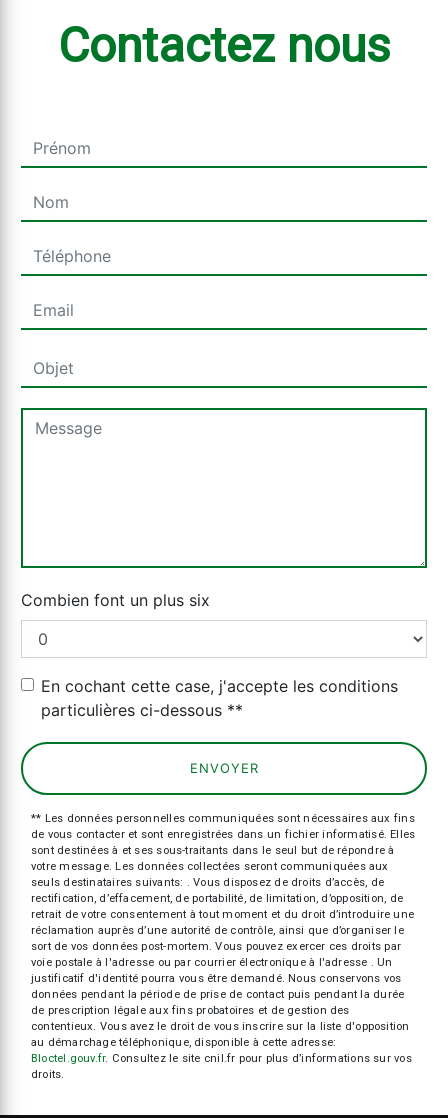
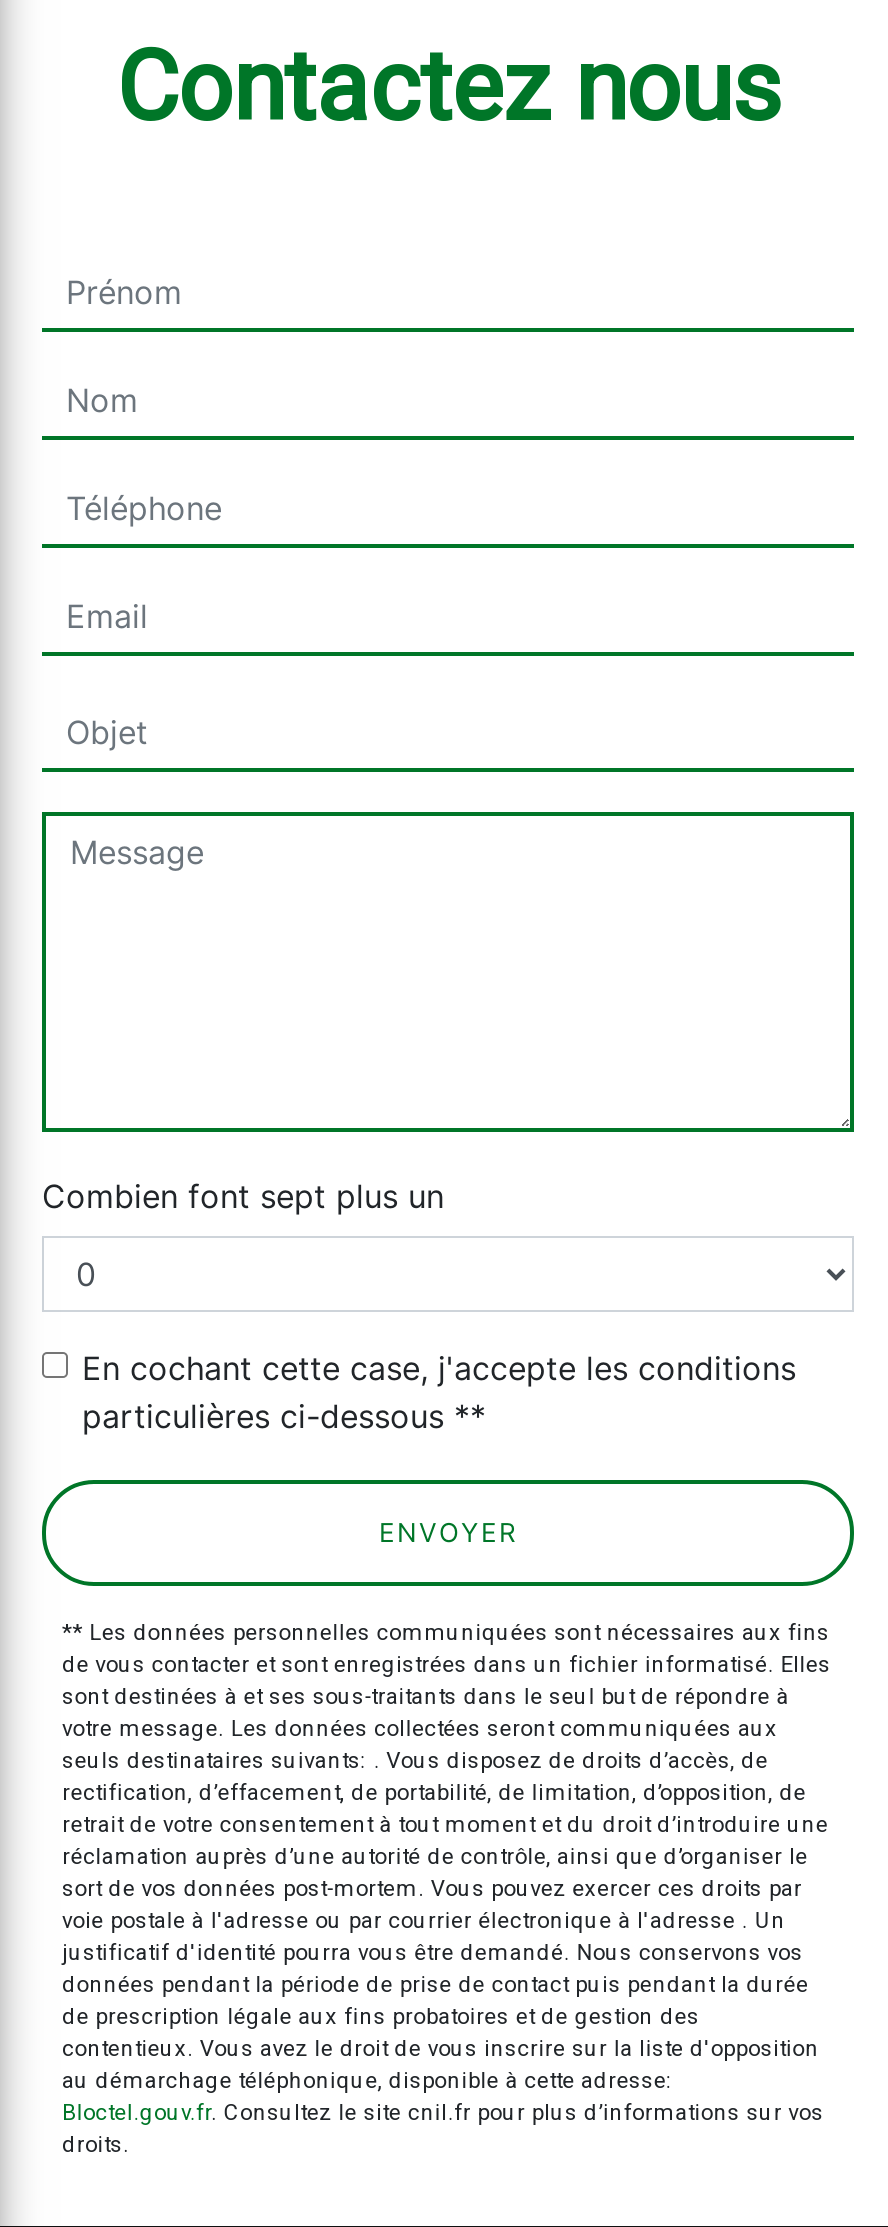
- Combien font un plus six
+ Combien font sept plus un
